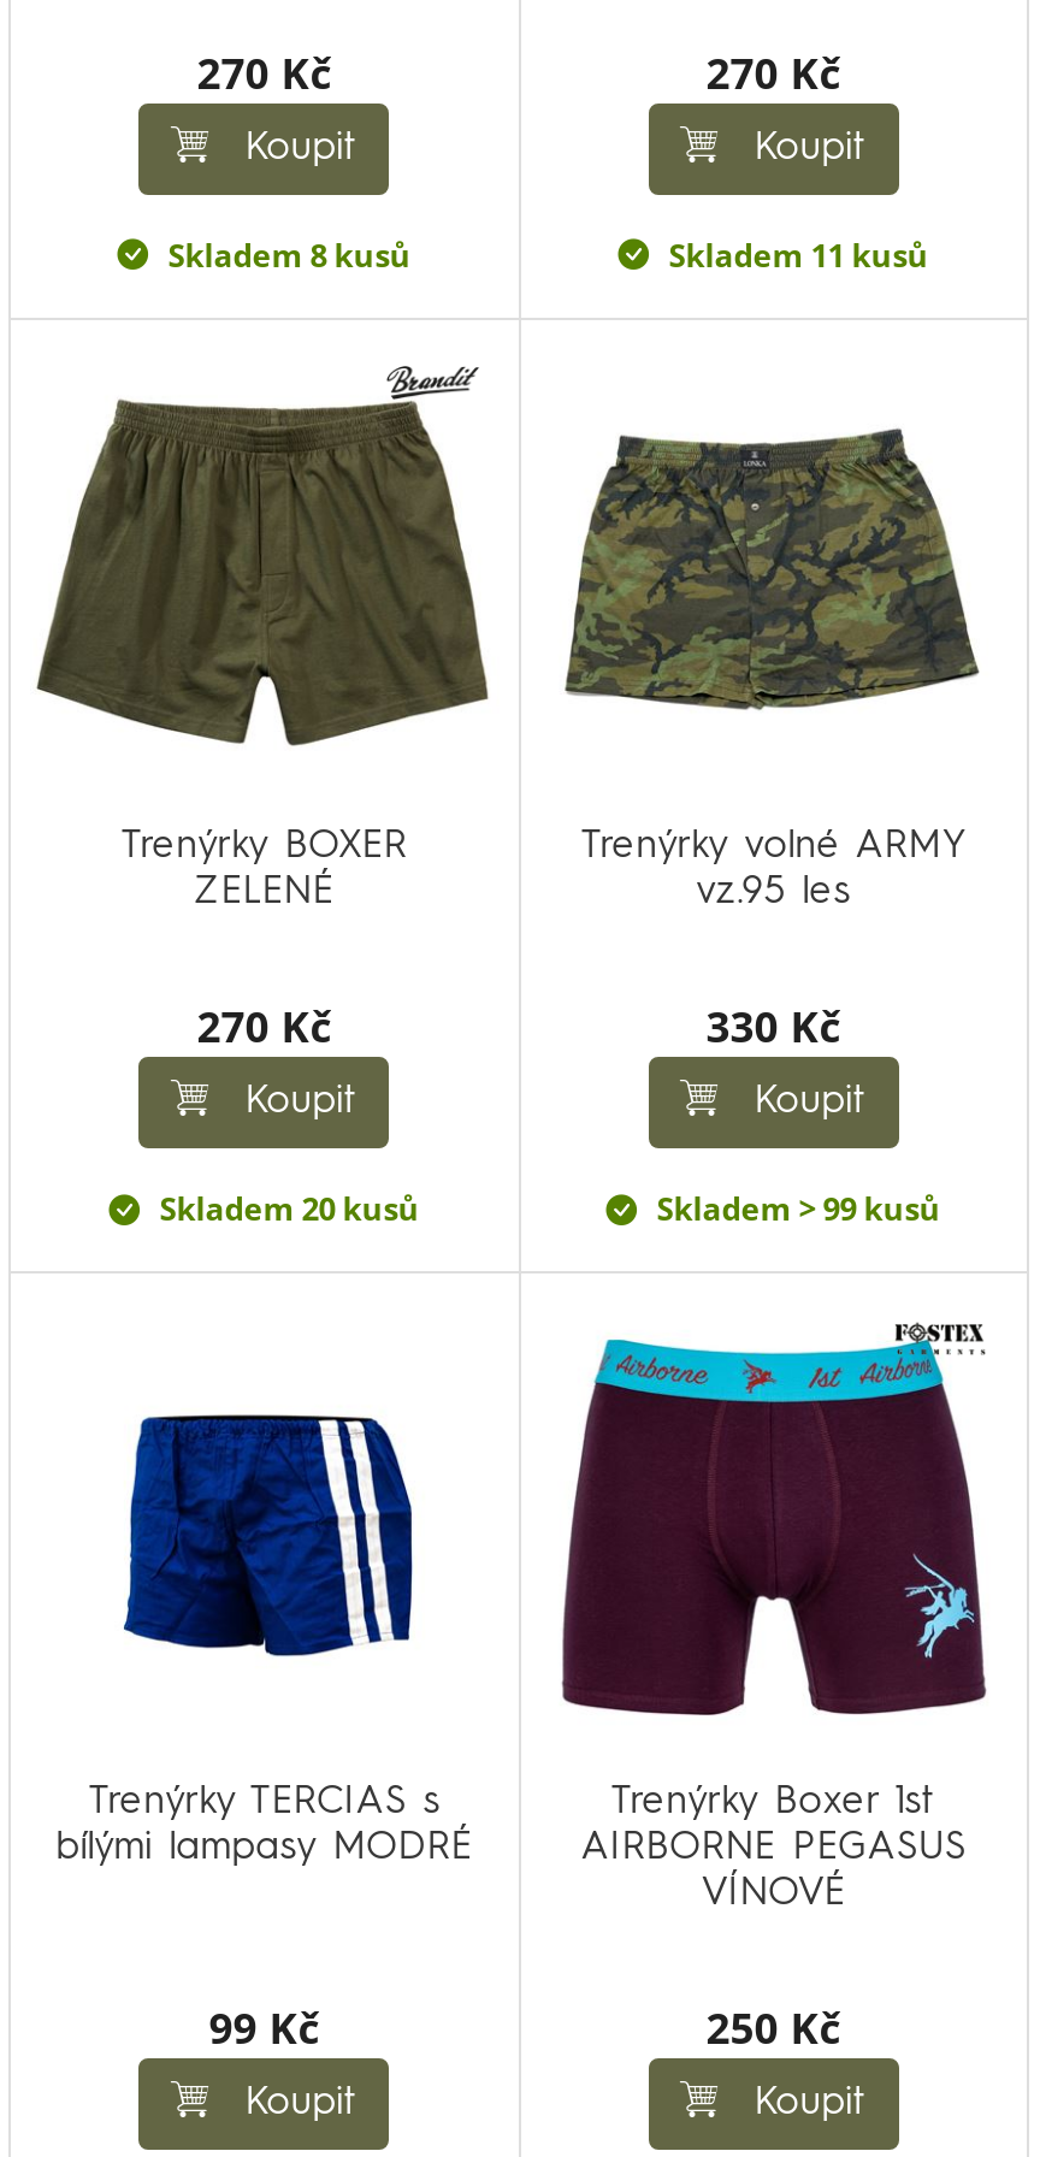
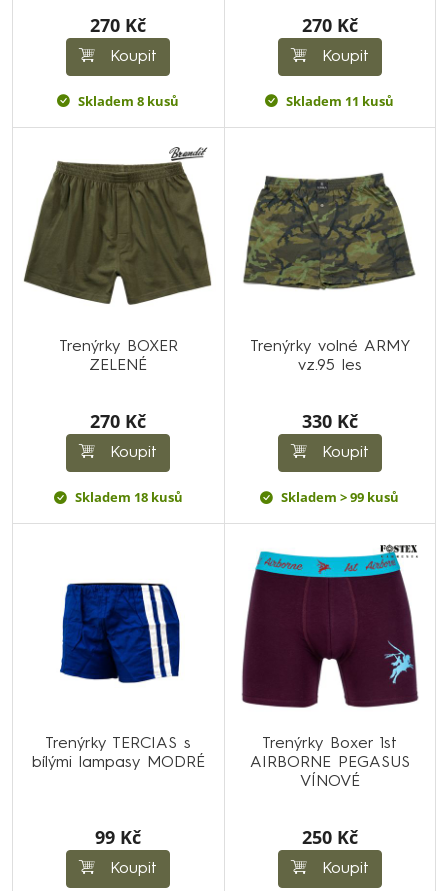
- Skladem 20 kusů
+ Skladem 18 kusů
